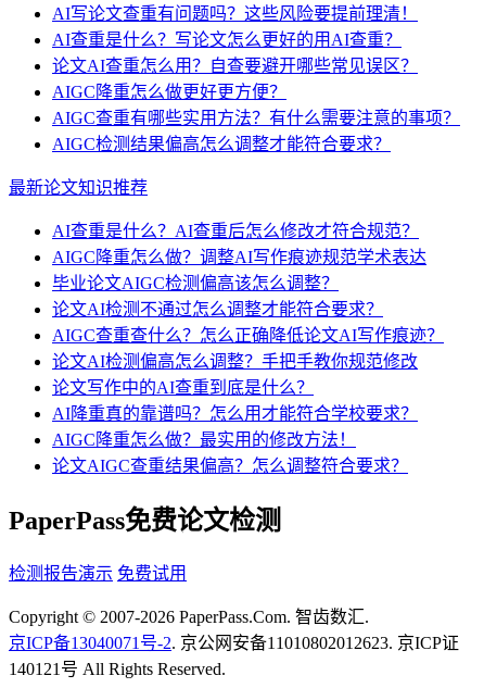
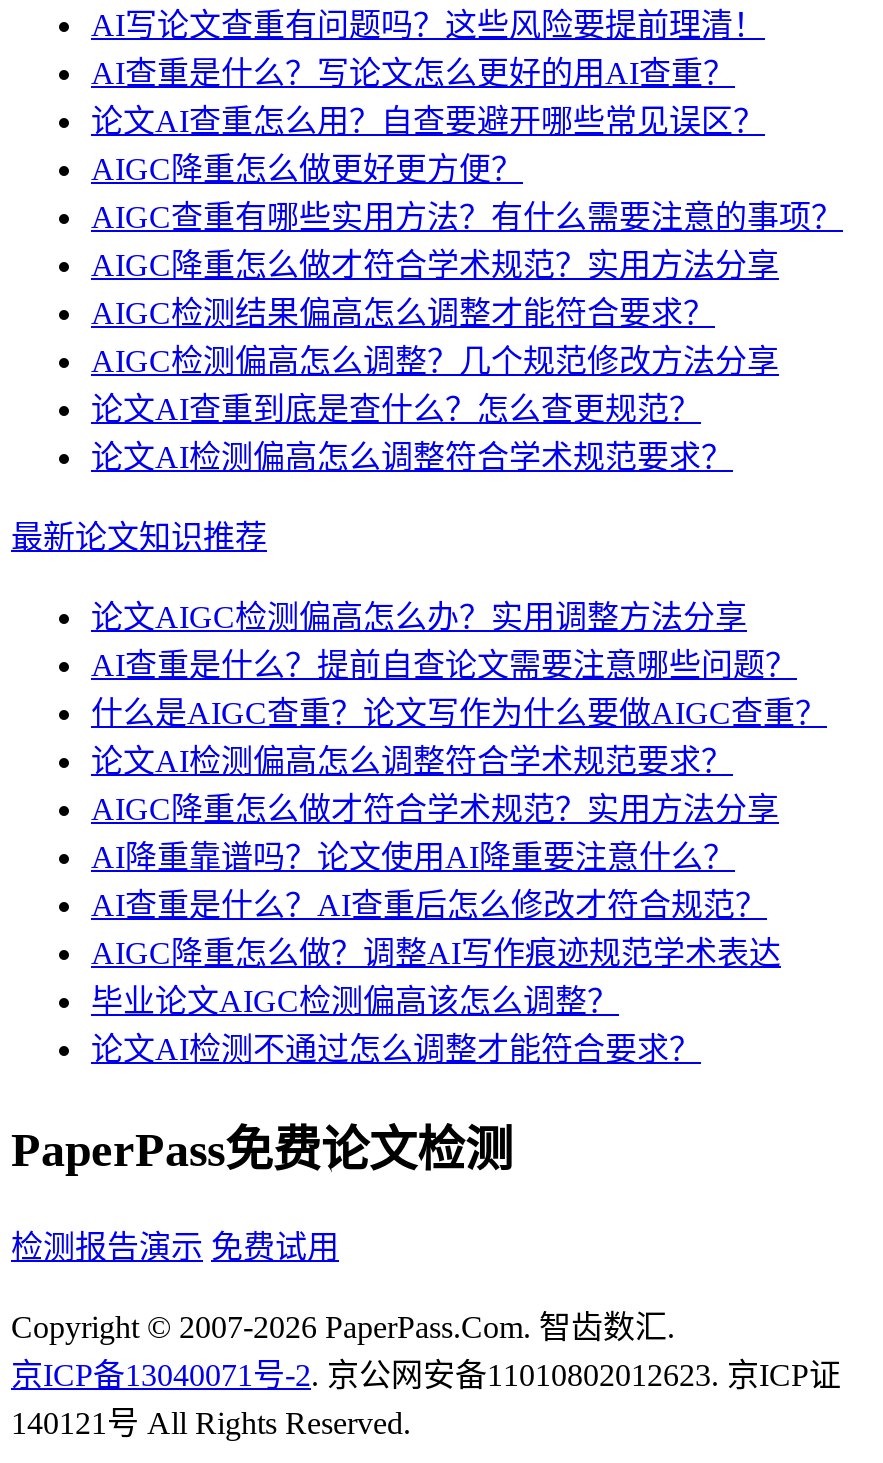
+ AIGC降重怎么做才符合学术规范？实用方法分享

+ AIGC检测偏高怎么调整？几个规范修改方法分享
+ 论文AI查重到底是查什么？怎么查更规范？
+ 论文AI检测偏高怎么调整符合学术规范要求？

+ 论文AIGC检测偏高怎么办？实用调整方法分享
+ AI查重是什么？提前自查论文需要注意哪些问题？
+ 什么是AIGC查重？论文写作为什么要做AIGC查重？
+ 论文AI检测偏高怎么调整符合学术规范要求？
+ AIGC降重怎么做才符合学术规范？实用方法分享
+ AI降重靠谱吗？论文使用AI降重要注意什么？

moved down: AI查重是什么？AI查重后怎么修改才符合规范？ | AIGC降重怎么做？调整AI写作痕迹规范学术表达 | 毕业论文AIGC检测偏高该怎么调整？ | 论文AI检测不通过怎么调整才能符合要求？

- AIGC查重查什么？怎么正确降低论文AI写作痕迹？
- 论文AI检测偏高怎么调整？手把手教你规范修改
- 论文写作中的AI查重到底是什么？
- AI降重真的靠谱吗？怎么用才能符合学校要求？
- AIGC降重怎么做？最实用的修改方法！
- 论文AIGC查重结果偏高？怎么调整符合要求？
